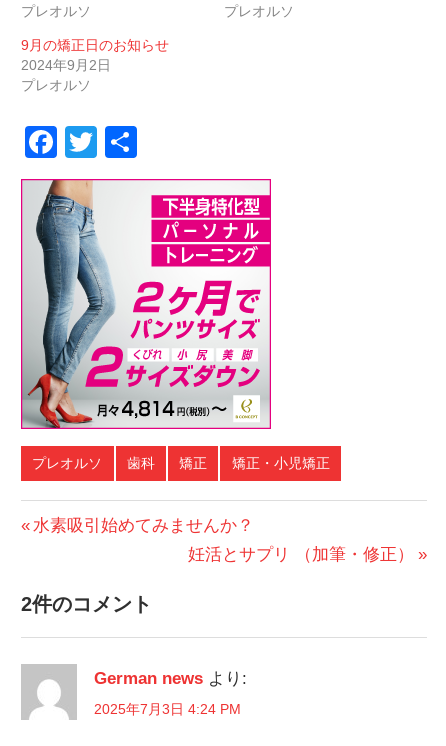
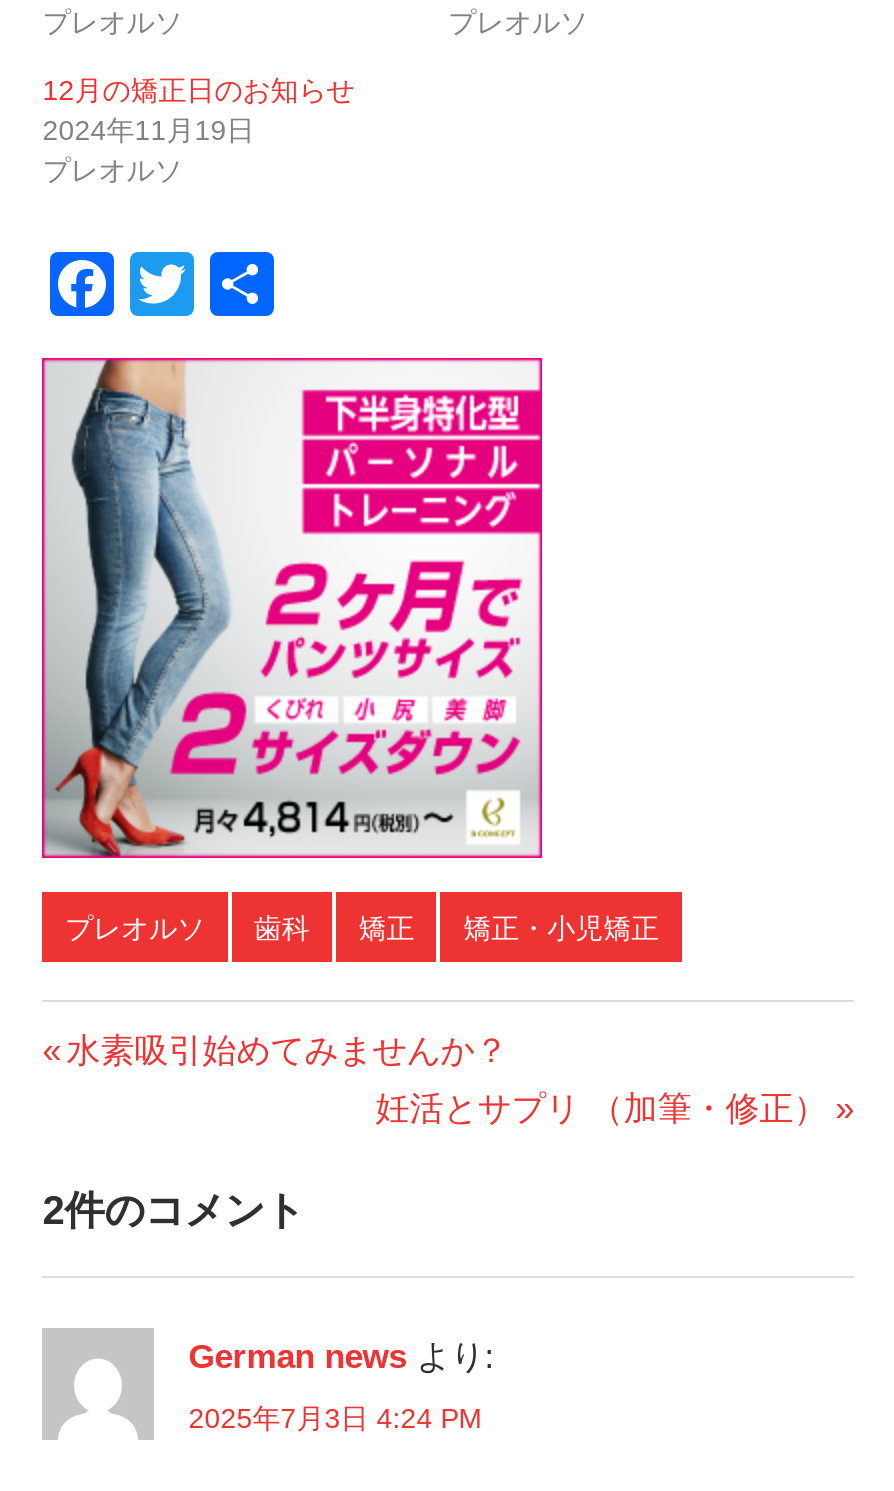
- 9月の矯正日のお知らせ
+ 12月の矯正日のお知らせ

- 2024年9月2日
+ 2024年11月19日
